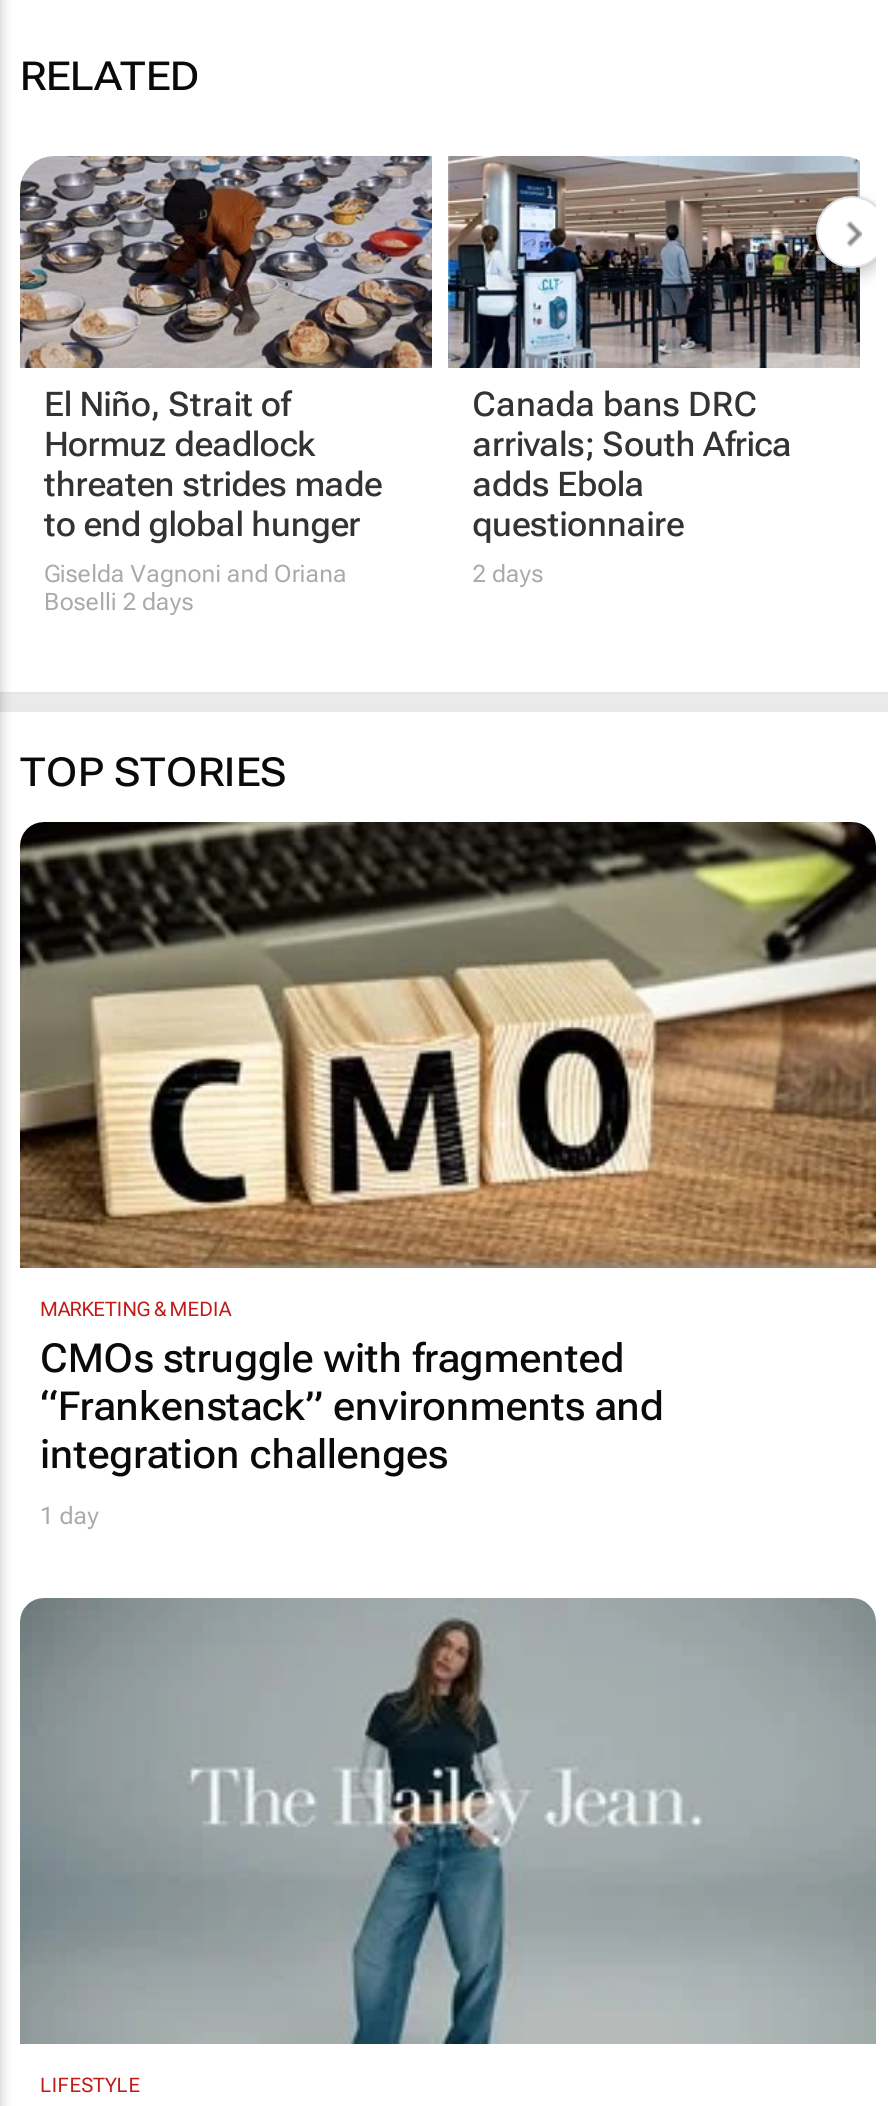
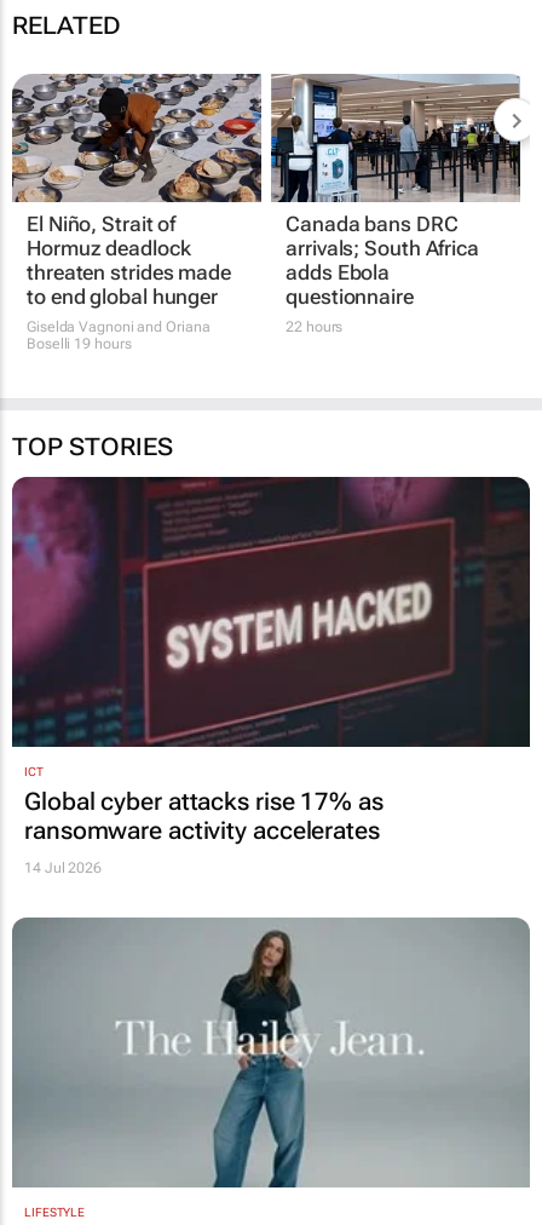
- 2 days
+ 22 hours

- Boselli 2 days
+ Boselli 19 hours

- [image]
- MARKETING & MEDIA
- CMOs struggle with fragmented
- “Frankenstack” environments and
- integration challenges
+ [image]
+ ICT
+ Global cyber attacks rise 17% as
+ ransomware activity accelerates

- 1 day
+ 14 Jul 2026
